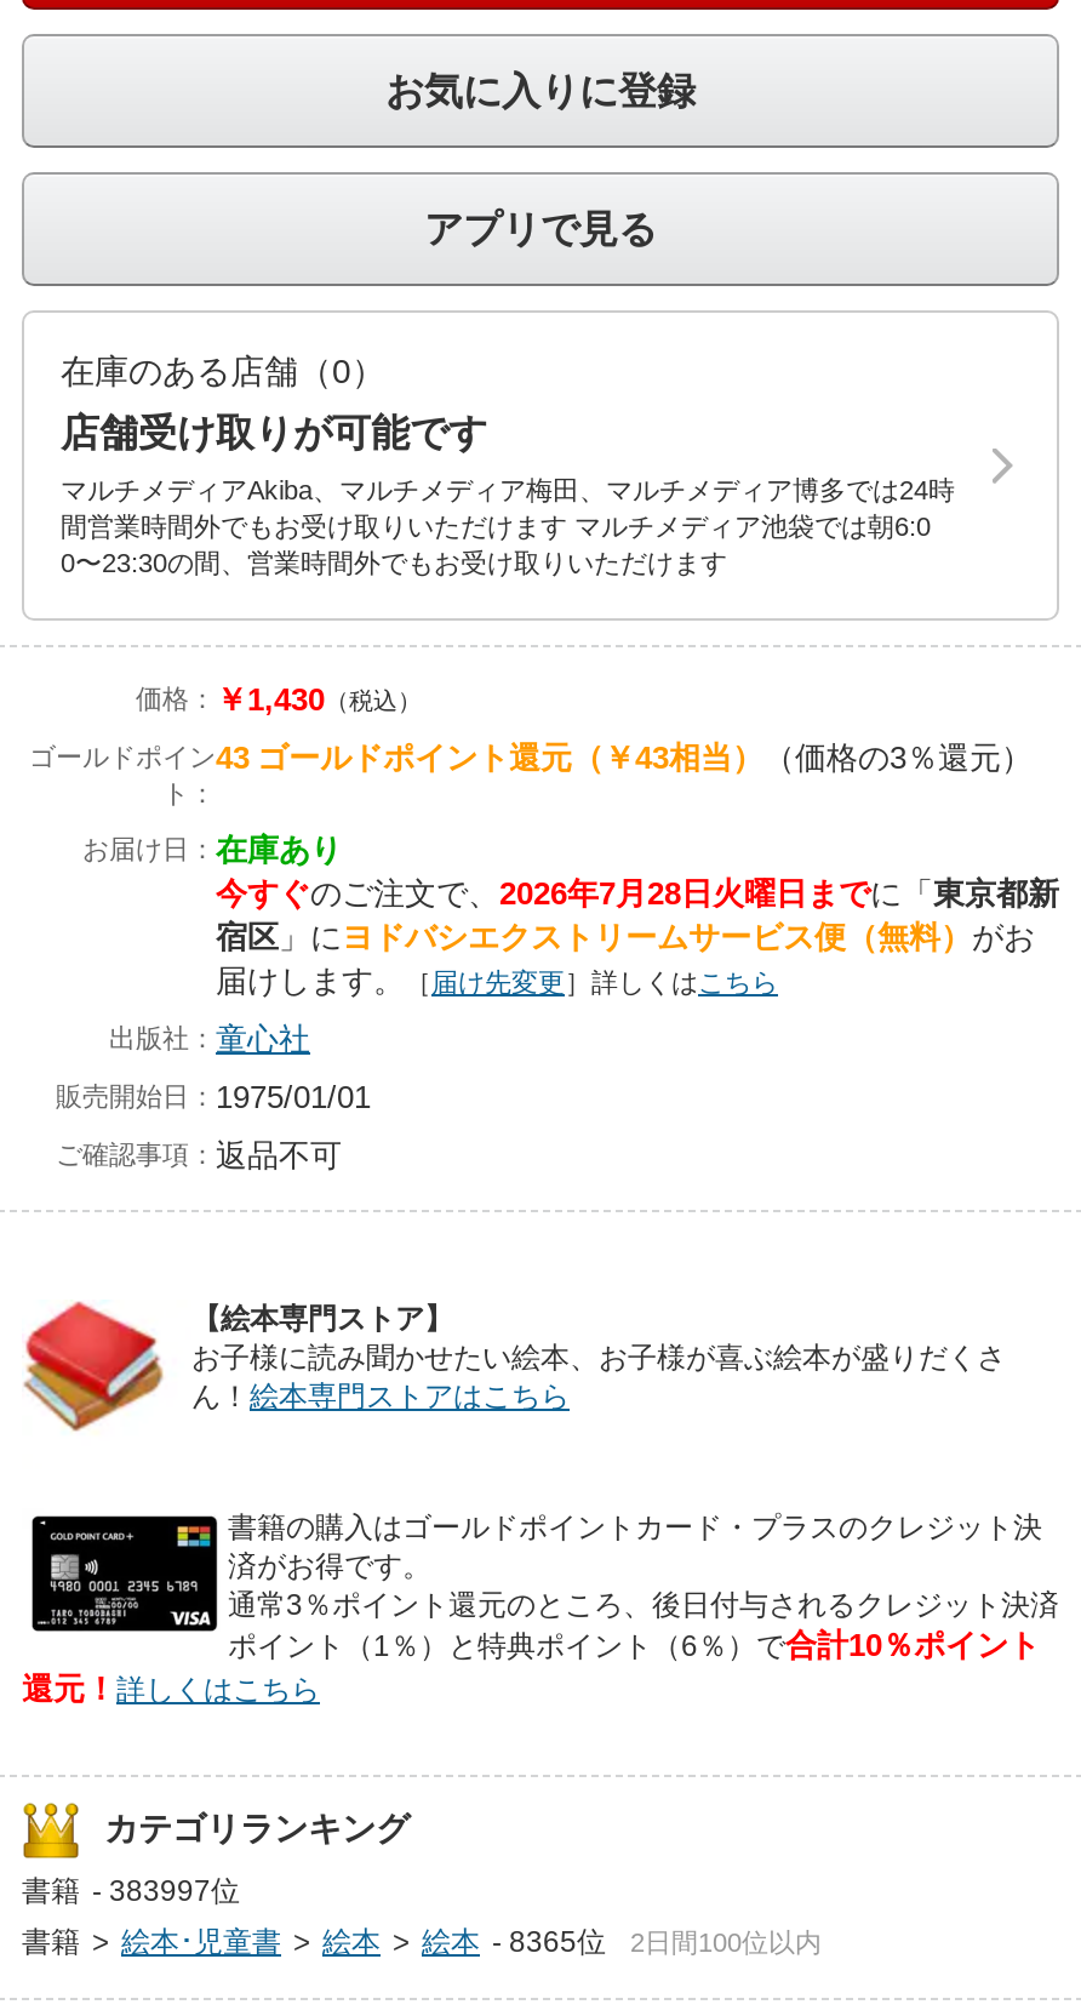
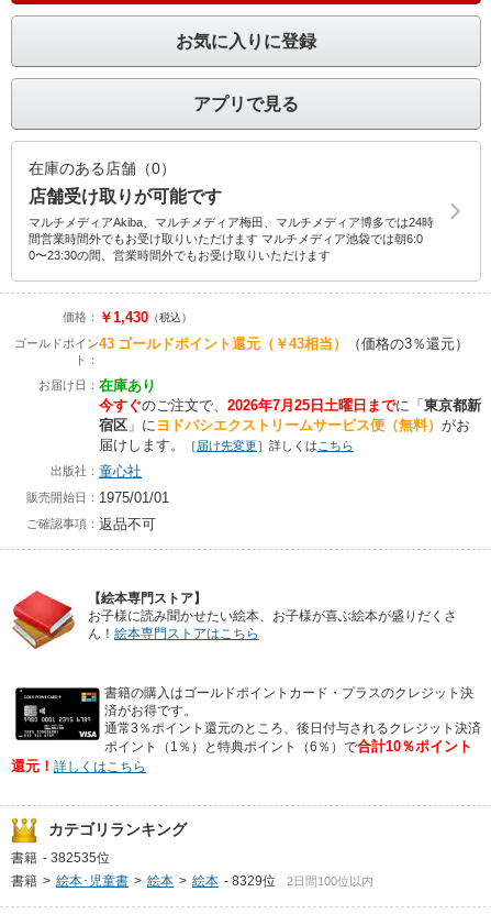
- 今すぐのご注文で、2026年7月28日火曜日までに「東京都新
+ 今すぐのご注文で、2026年7月25日土曜日までに「東京都新

- 書籍 - 383997位
+ 書籍 - 382535位

- 書籍 > 絵本･児童書 > 絵本 > 絵本 - 8365位
+ 書籍 > 絵本･児童書 > 絵本 > 絵本 - 8329位
